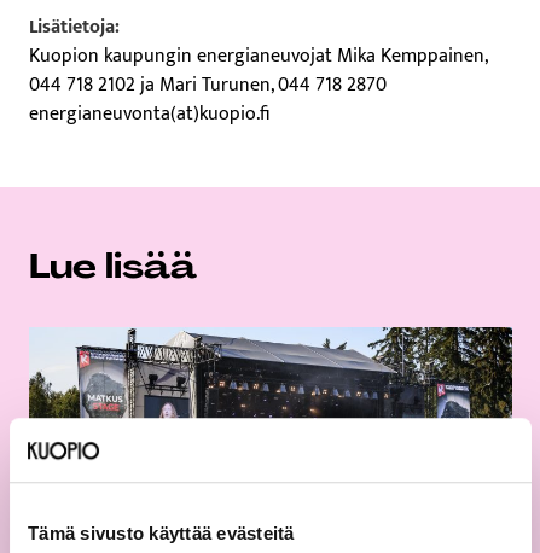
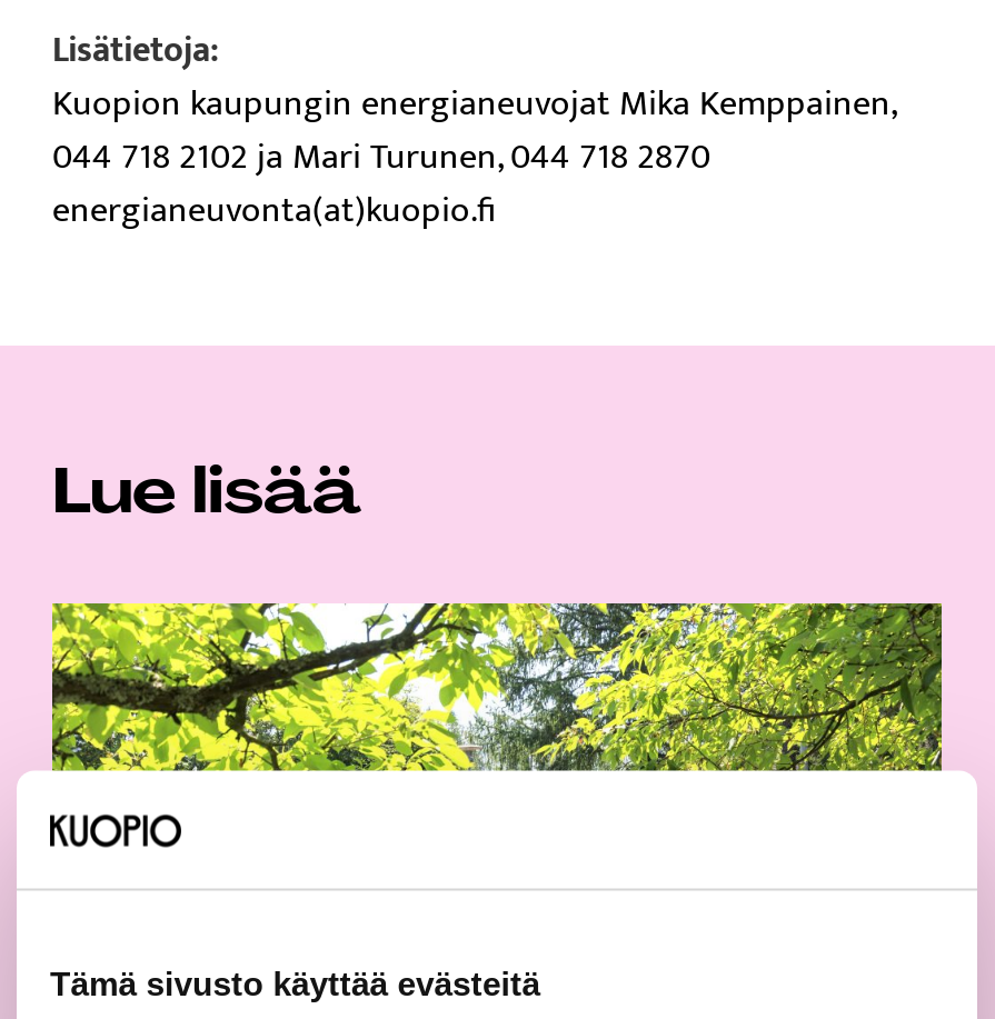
- [image]
+ [image]
